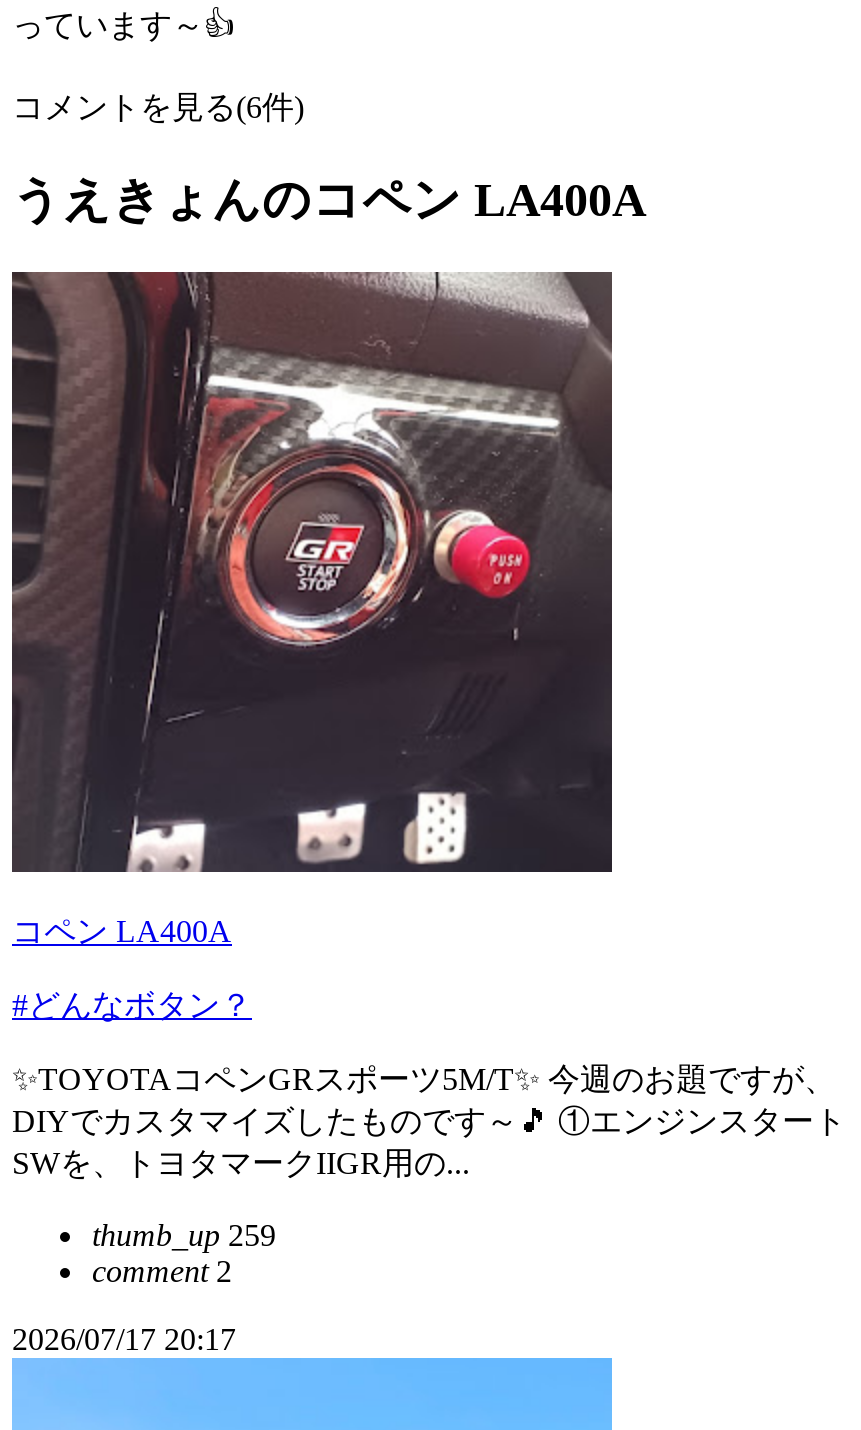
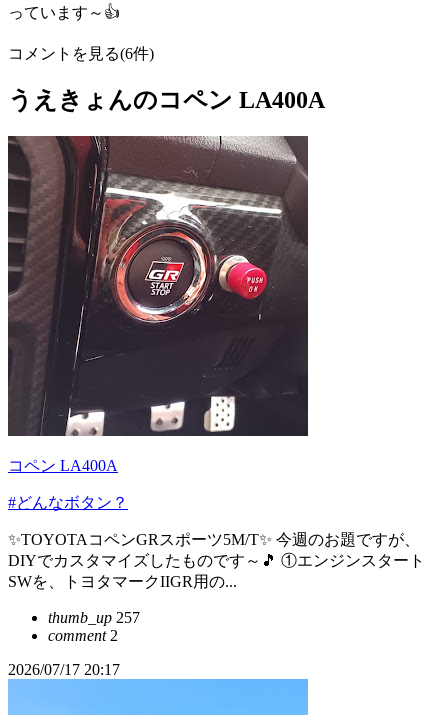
- thumb_up 259
+ thumb_up 257
